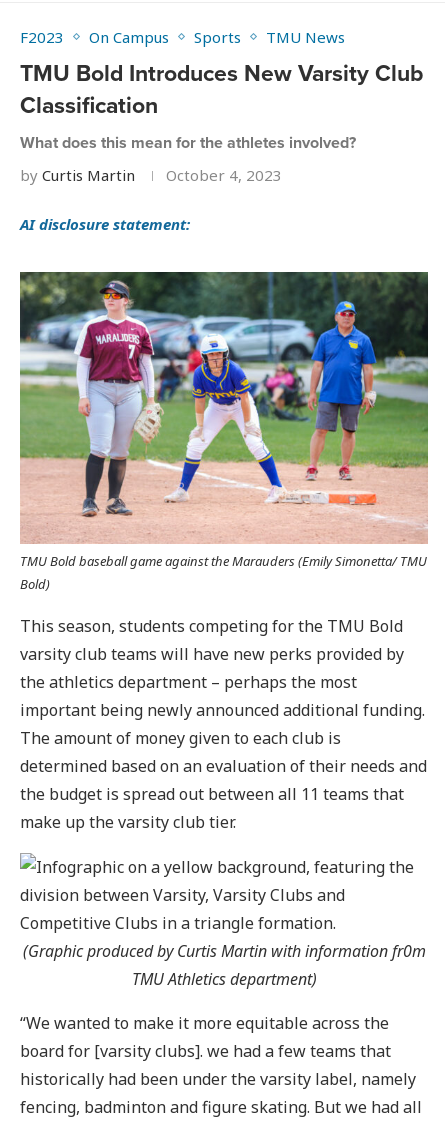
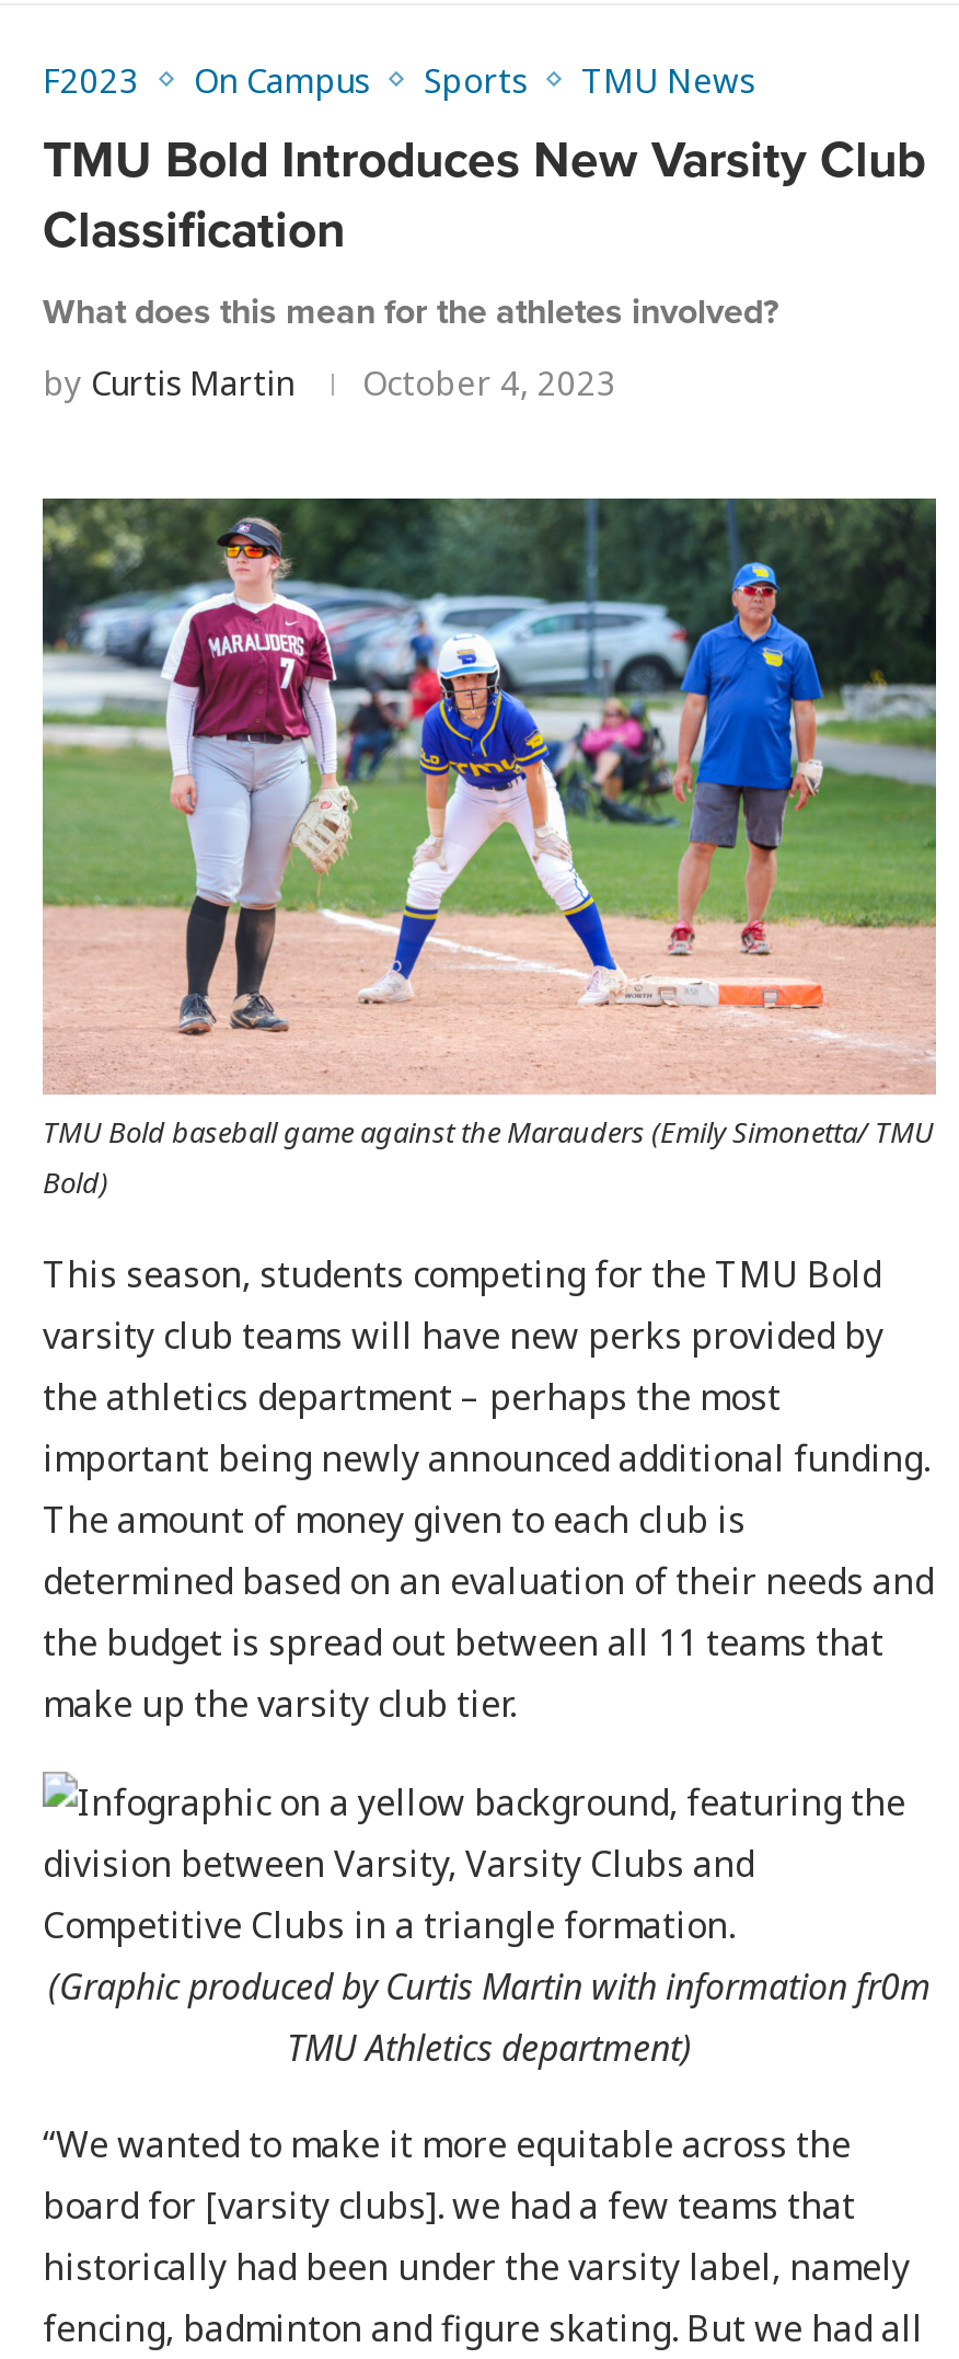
- AI disclosure statement:
